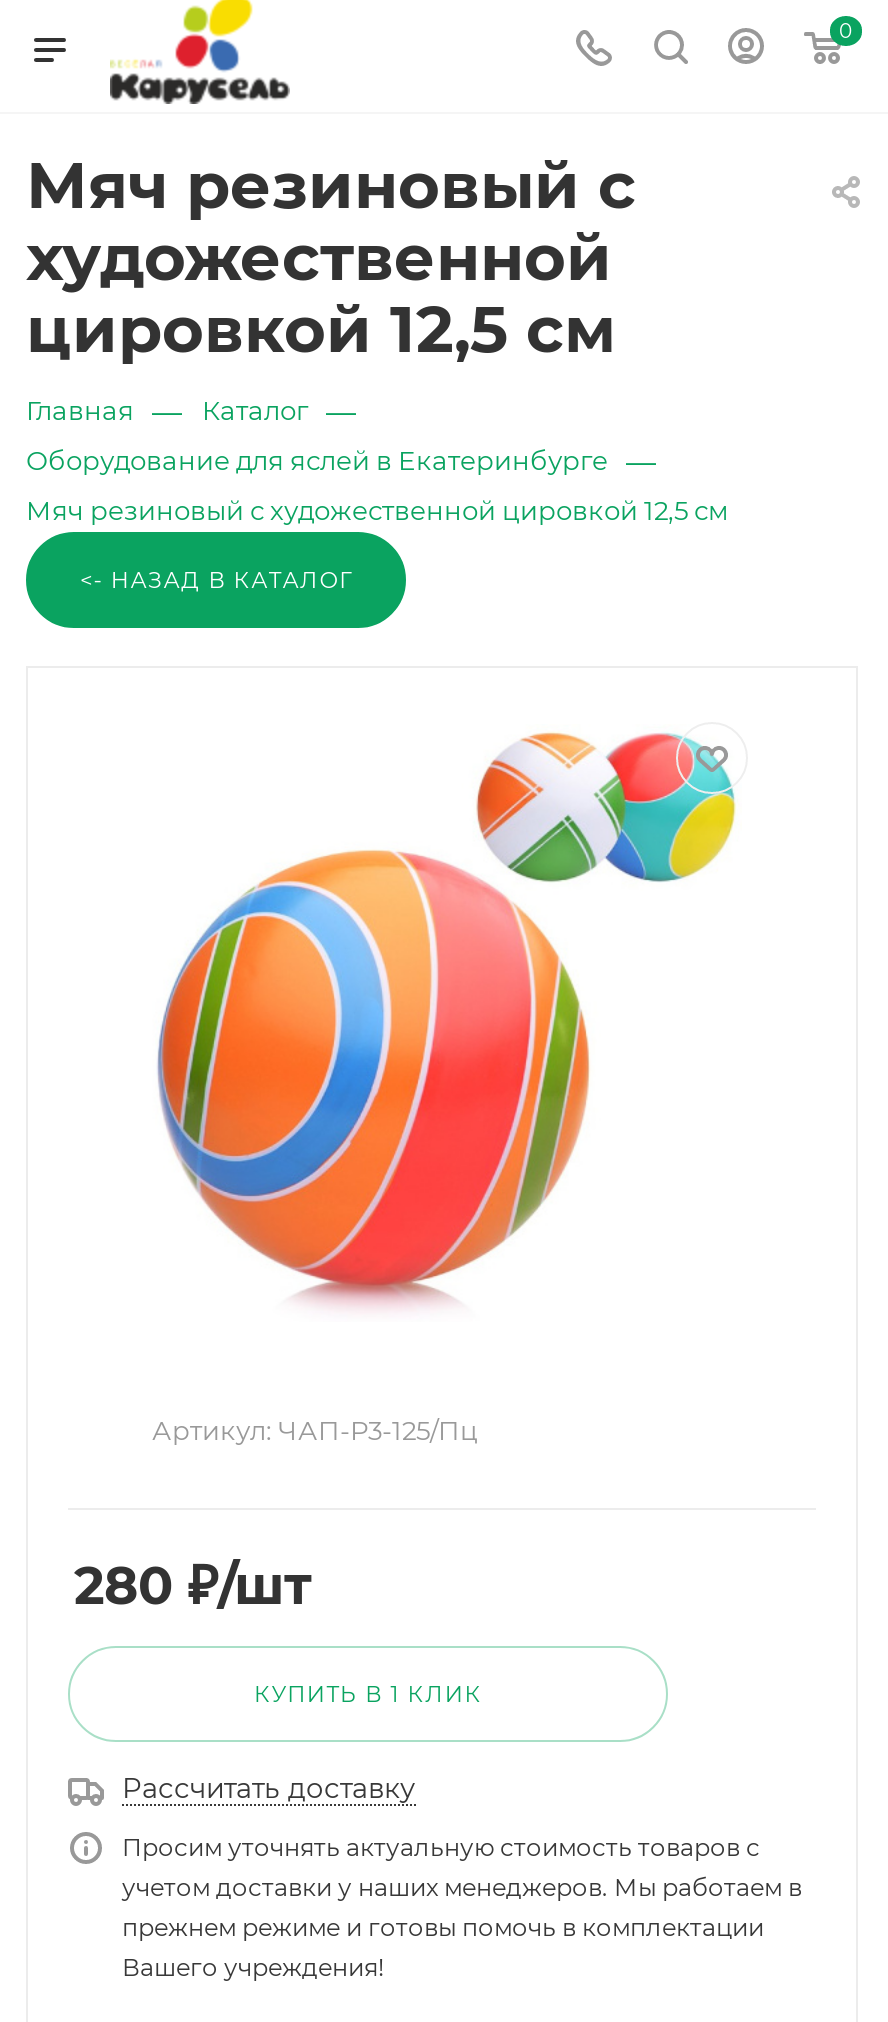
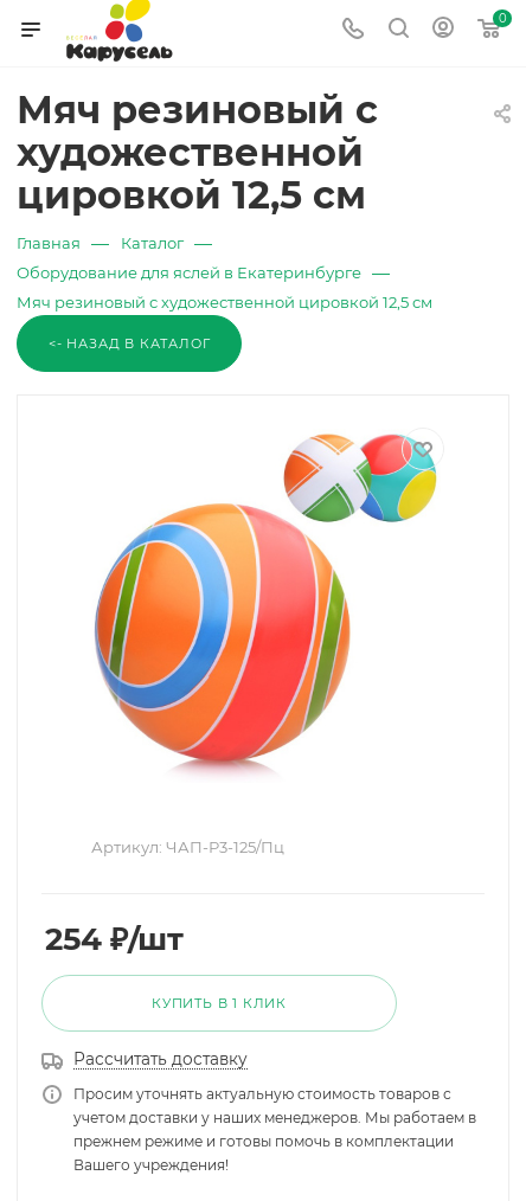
- 280 ₽/шт
+ 254 ₽/шт
